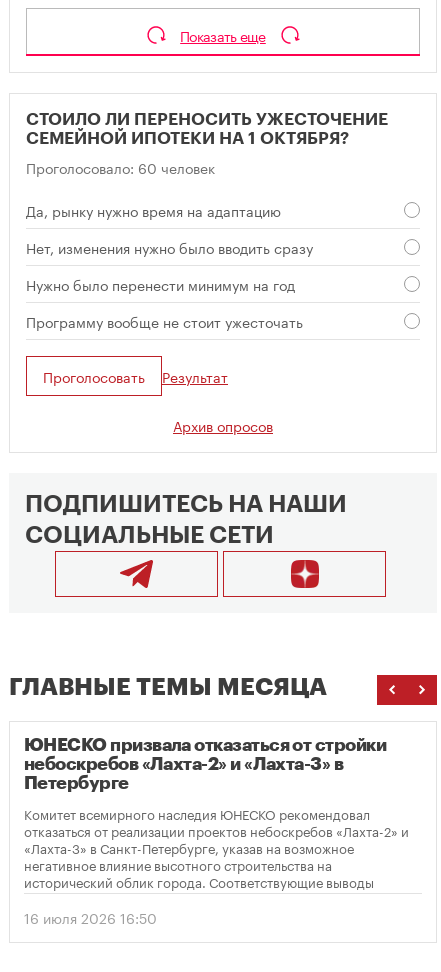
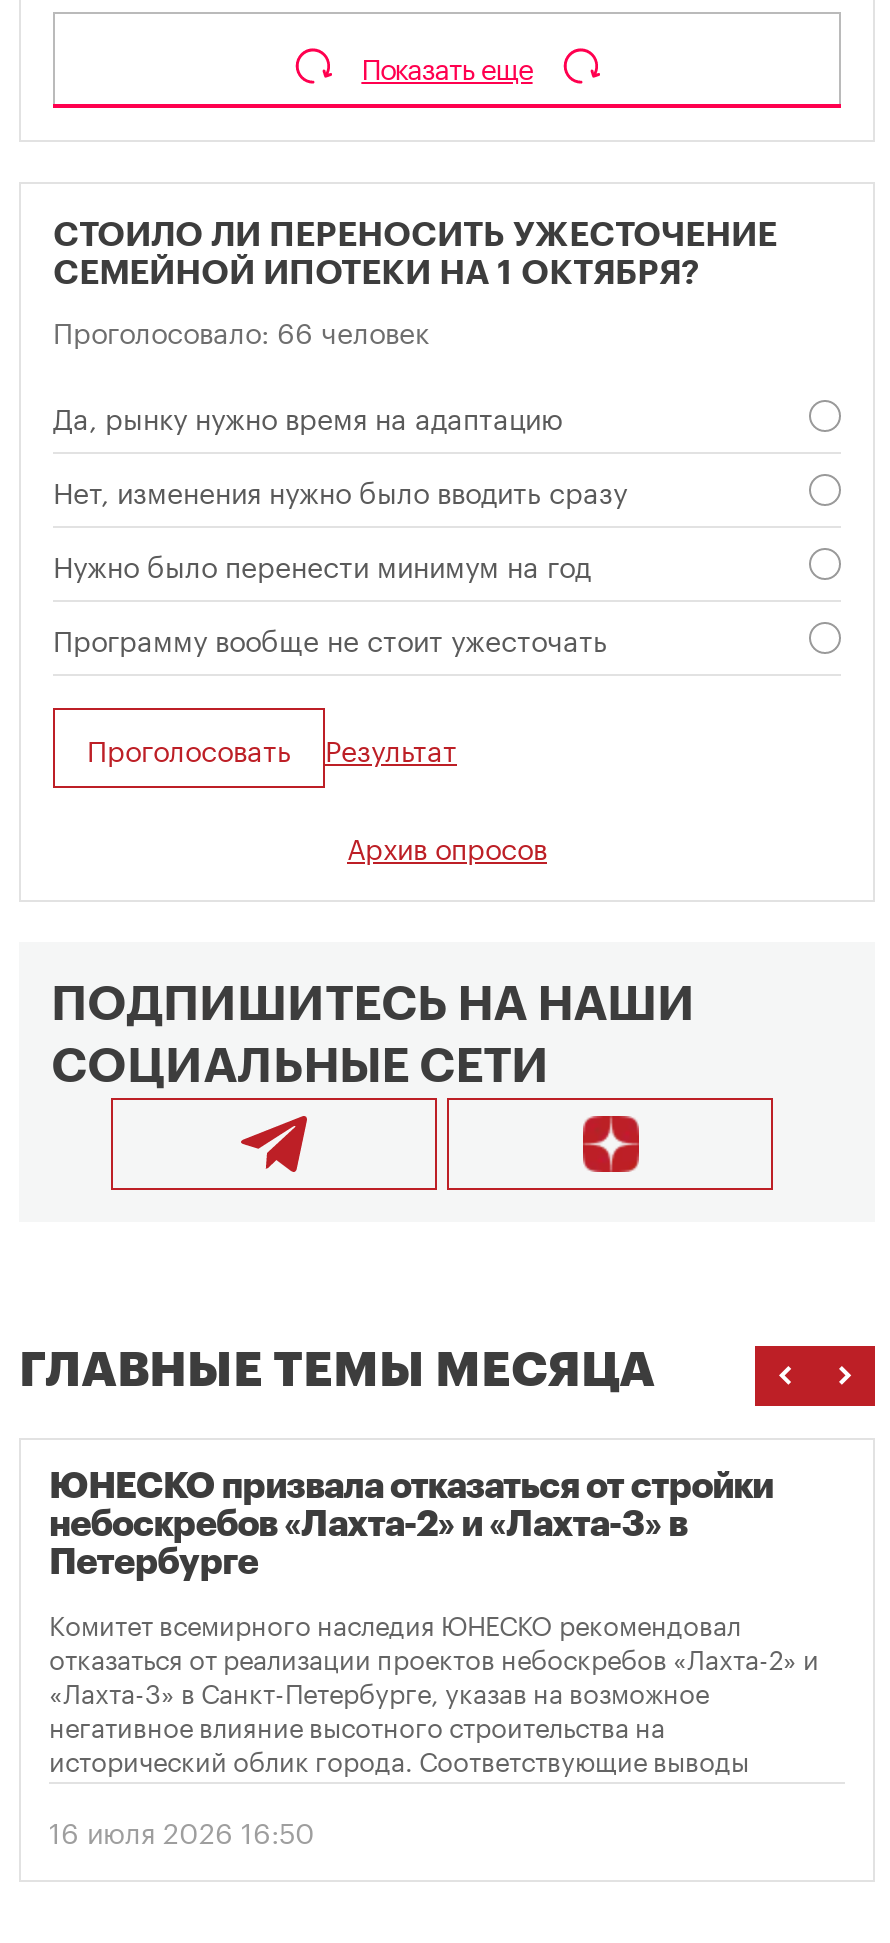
- Проголосовало: 60 человек
+ Проголосовало: 66 человек
